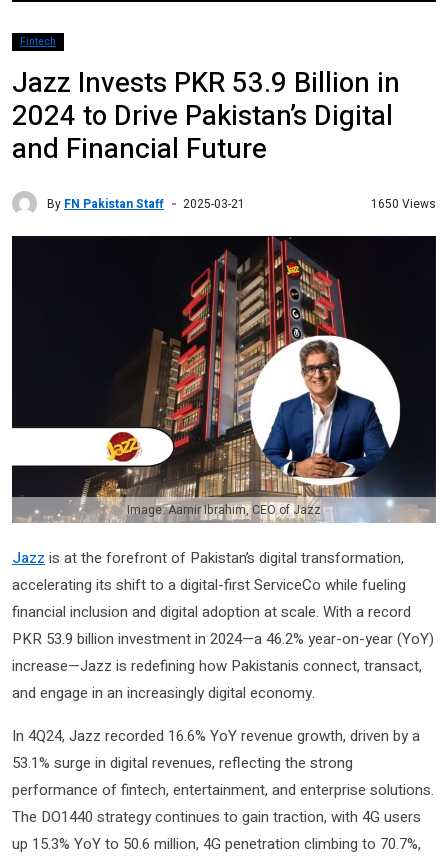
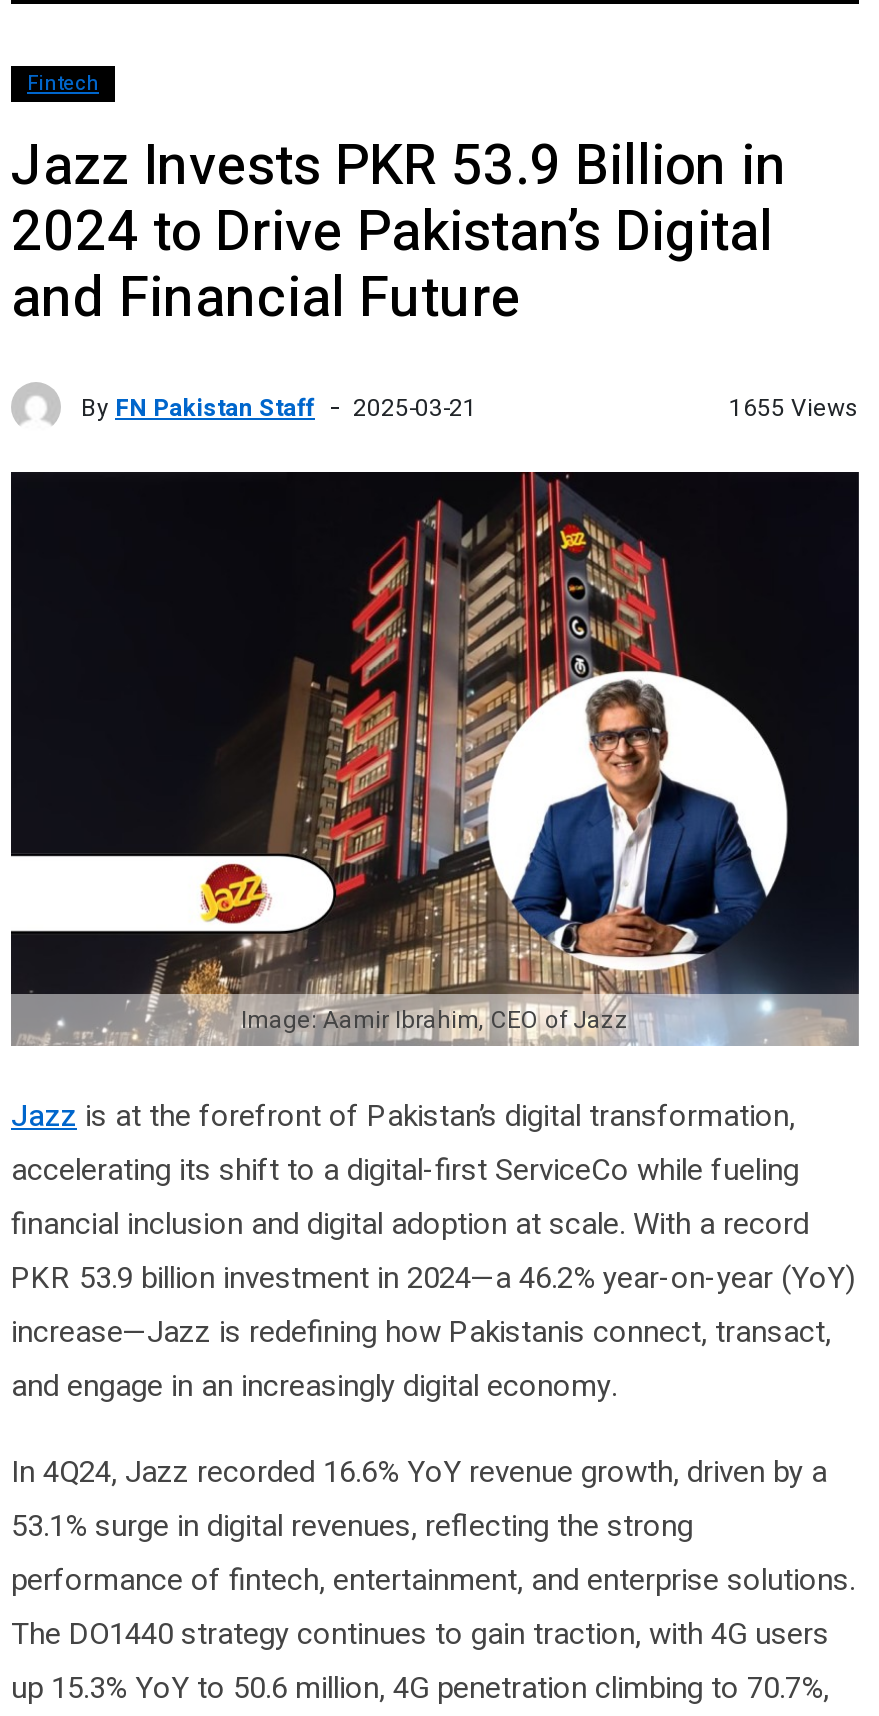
- 1650 Views
+ 1655 Views
